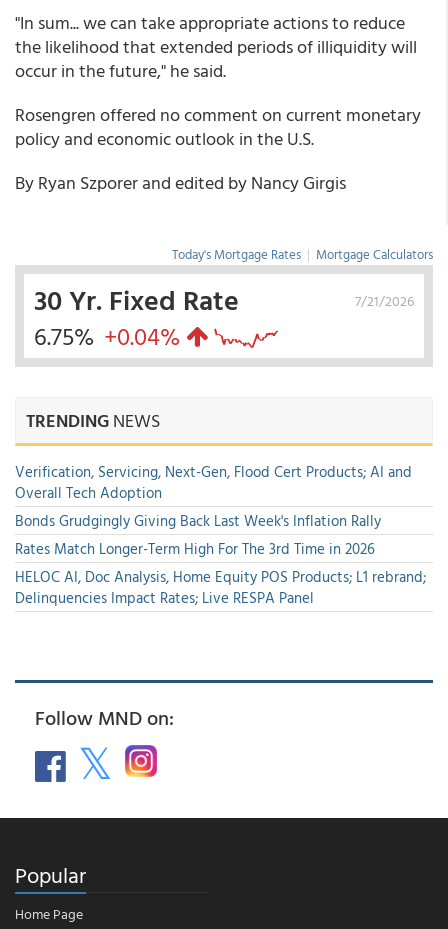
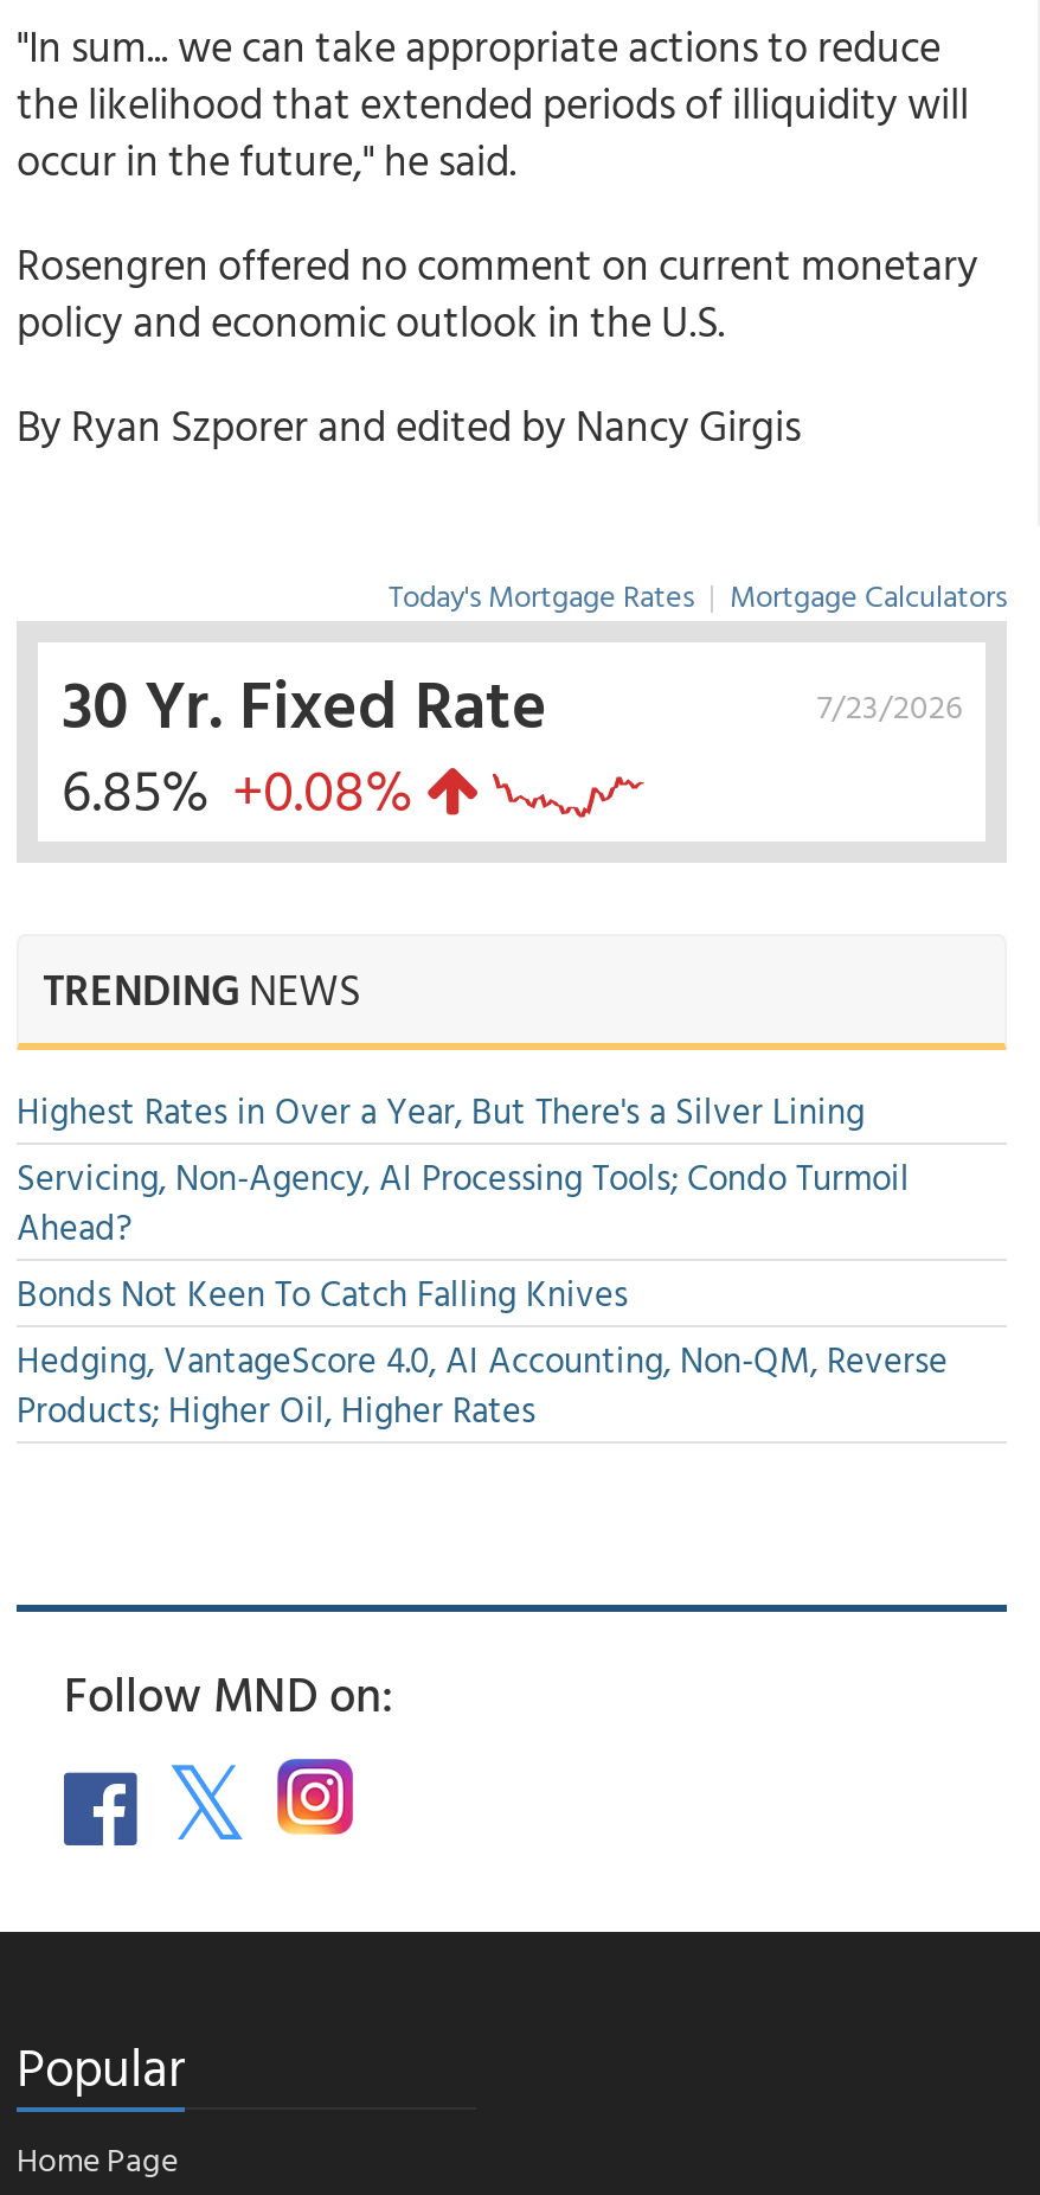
- 7/21/2026
+ 7/23/2026

- 6.75% +0.04%
+ 6.85% +0.08%

- Verification, Servicing, Next-Gen, Flood Cert Products; AI and
- Overall Tech Adoption
- Bonds Grudgingly Giving Back Last Week's Inflation Rally
- Rates Match Longer-Term High For The 3rd Time in 2026
- HELOC AI, Doc Analysis, Home Equity POS Products; L1 rebrand;
- Delinquencies Impact Rates; Live RESPA Panel
+ Highest Rates in Over a Year, But There's a Silver Lining
+ Servicing, Non-Agency, AI Processing Tools; Condo Turmoil
+ Ahead?
+ Bonds Not Keen To Catch Falling Knives
+ Hedging, VantageScore 4.0, AI Accounting, Non-QM, Reverse
+ Products; Higher Oil, Higher Rates
